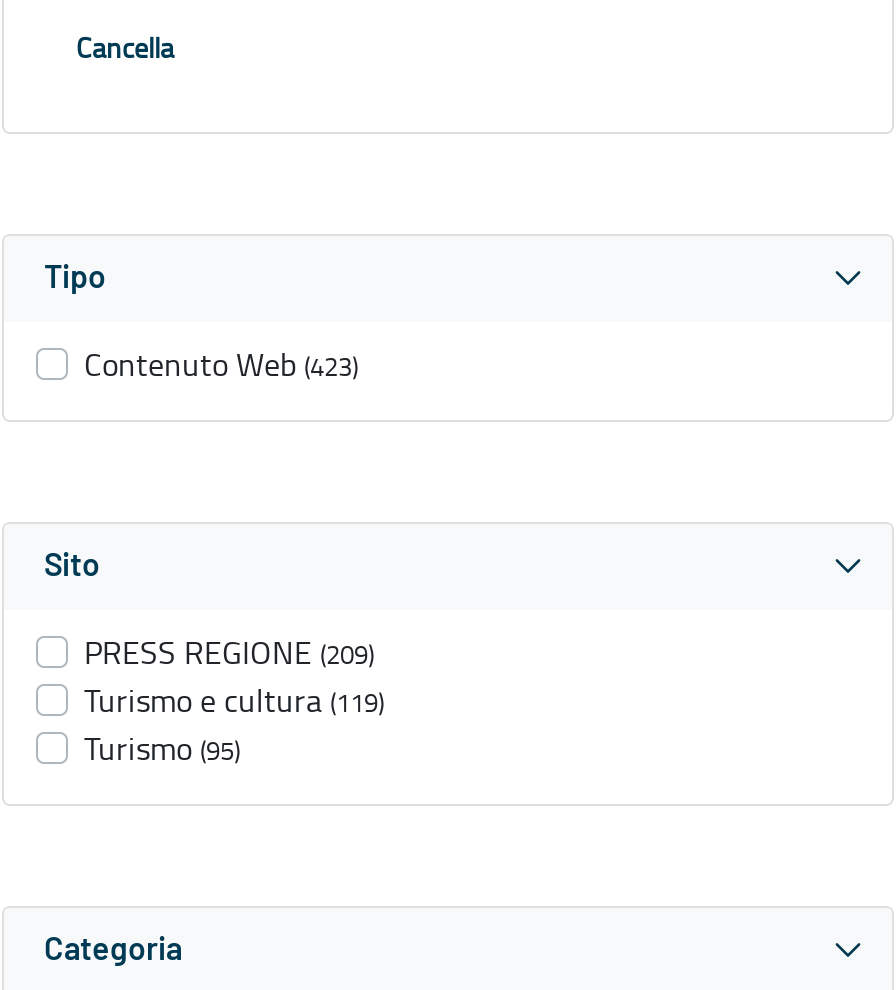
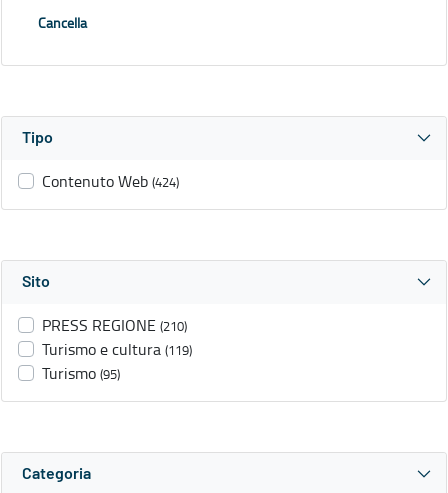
- Contenuto Web (423)
+ Contenuto Web (424)

- PRESS REGIONE (209)
+ PRESS REGIONE (210)
